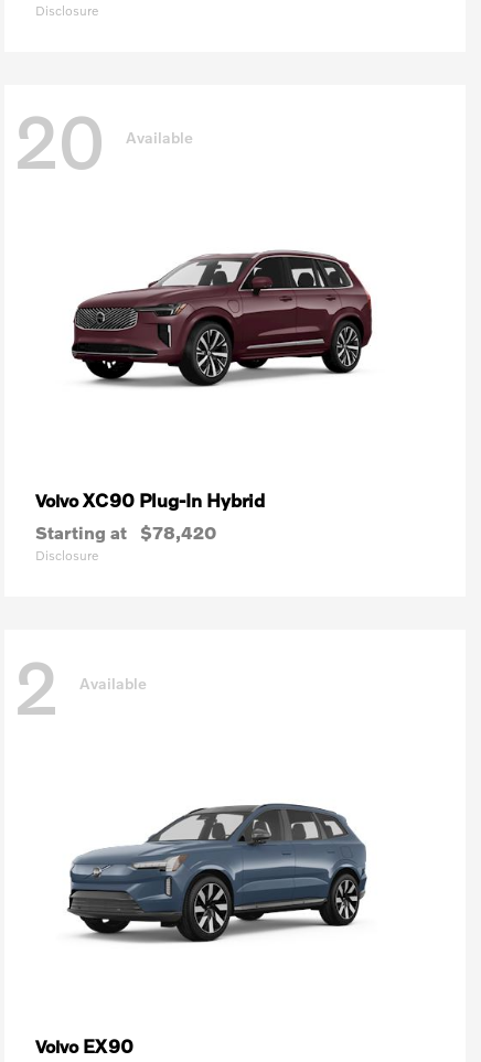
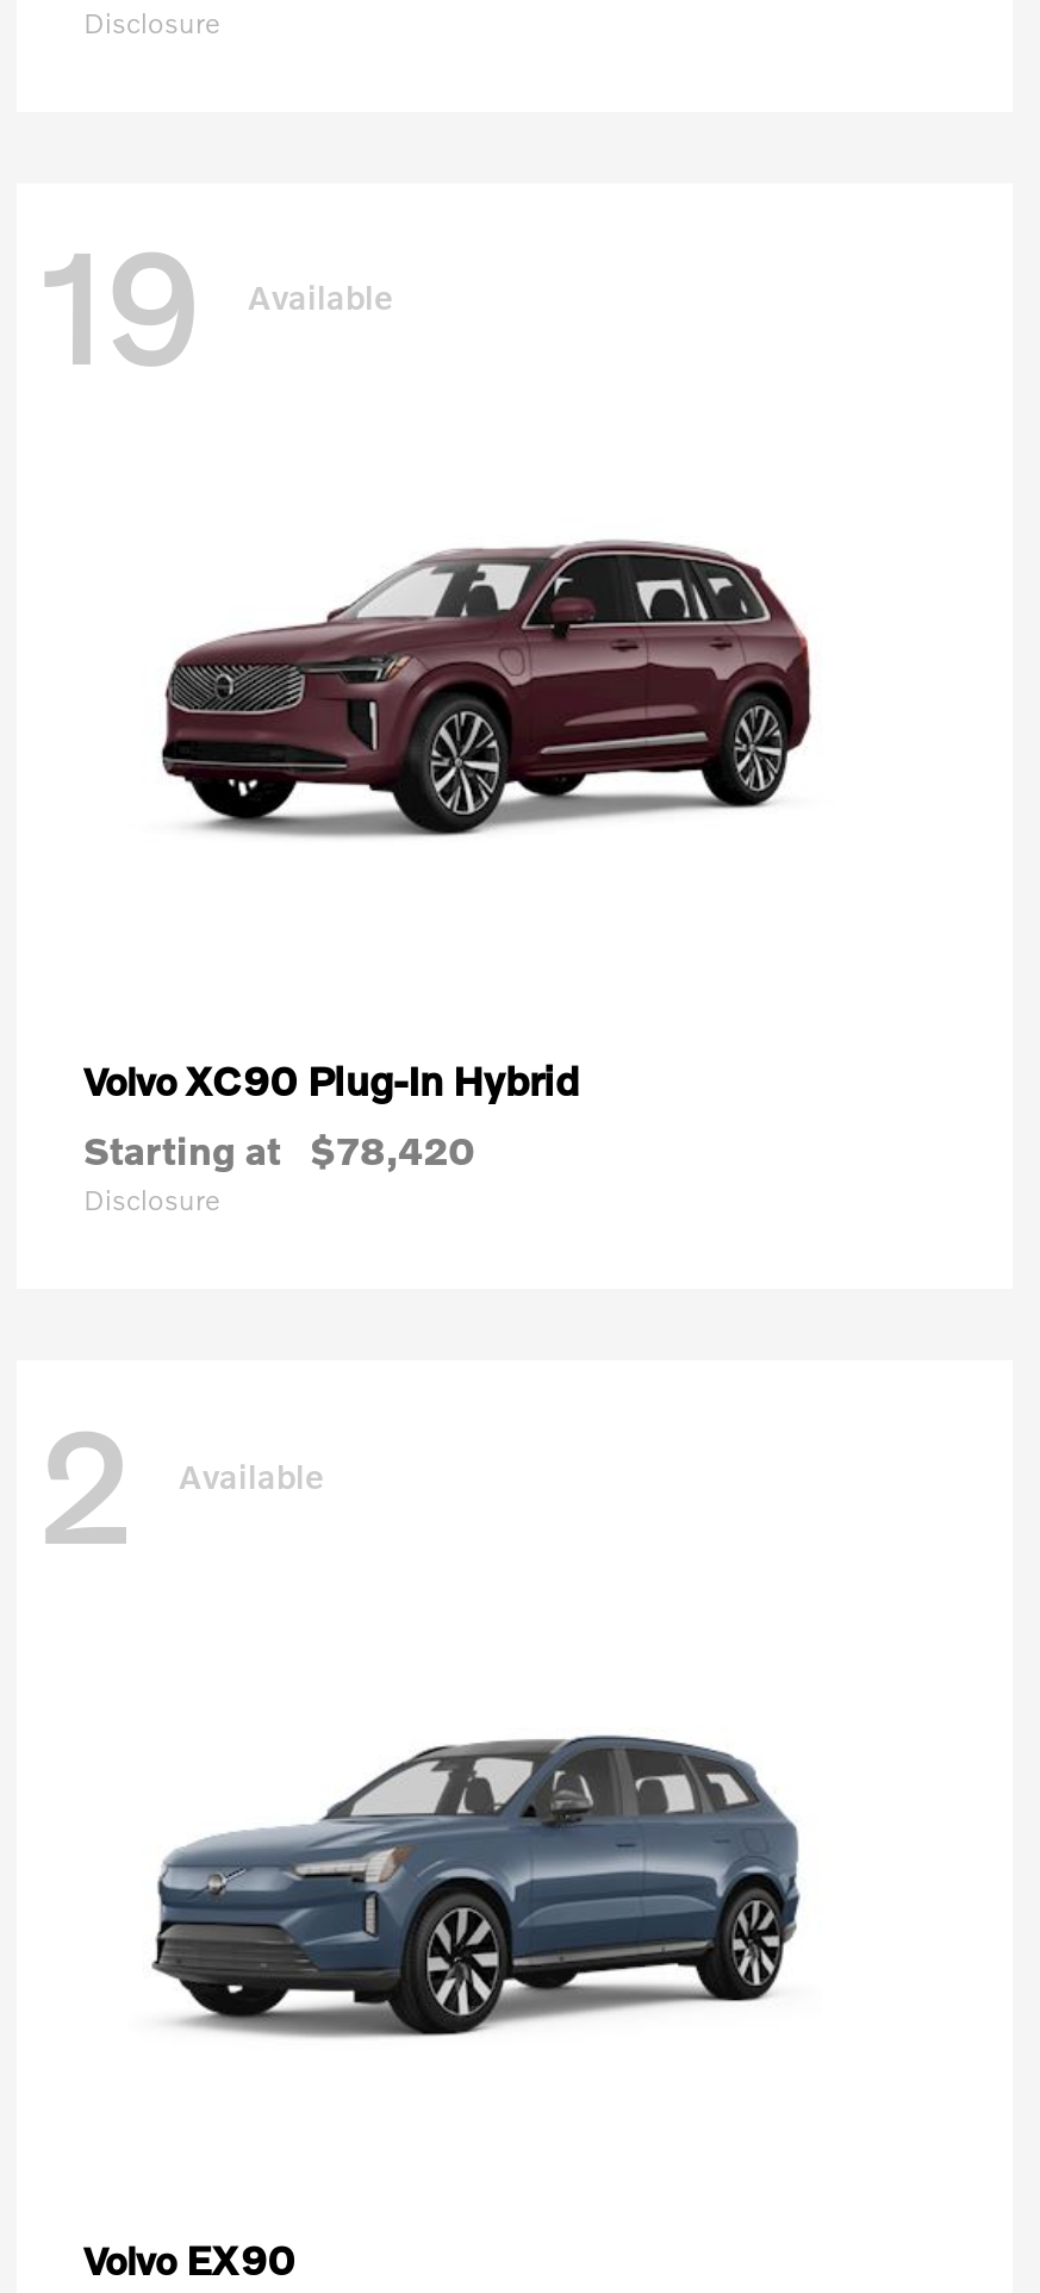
- 20 Available
+ 19 Available
